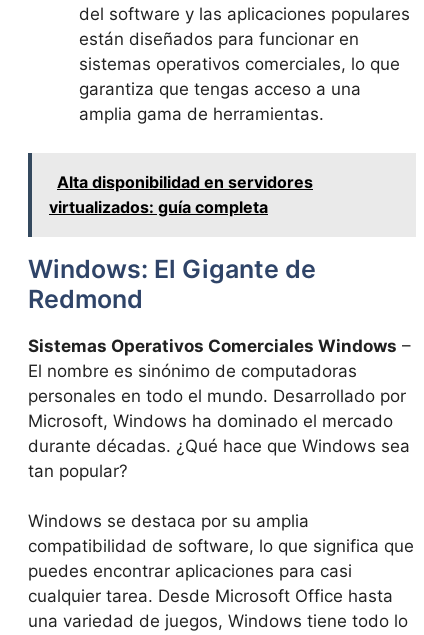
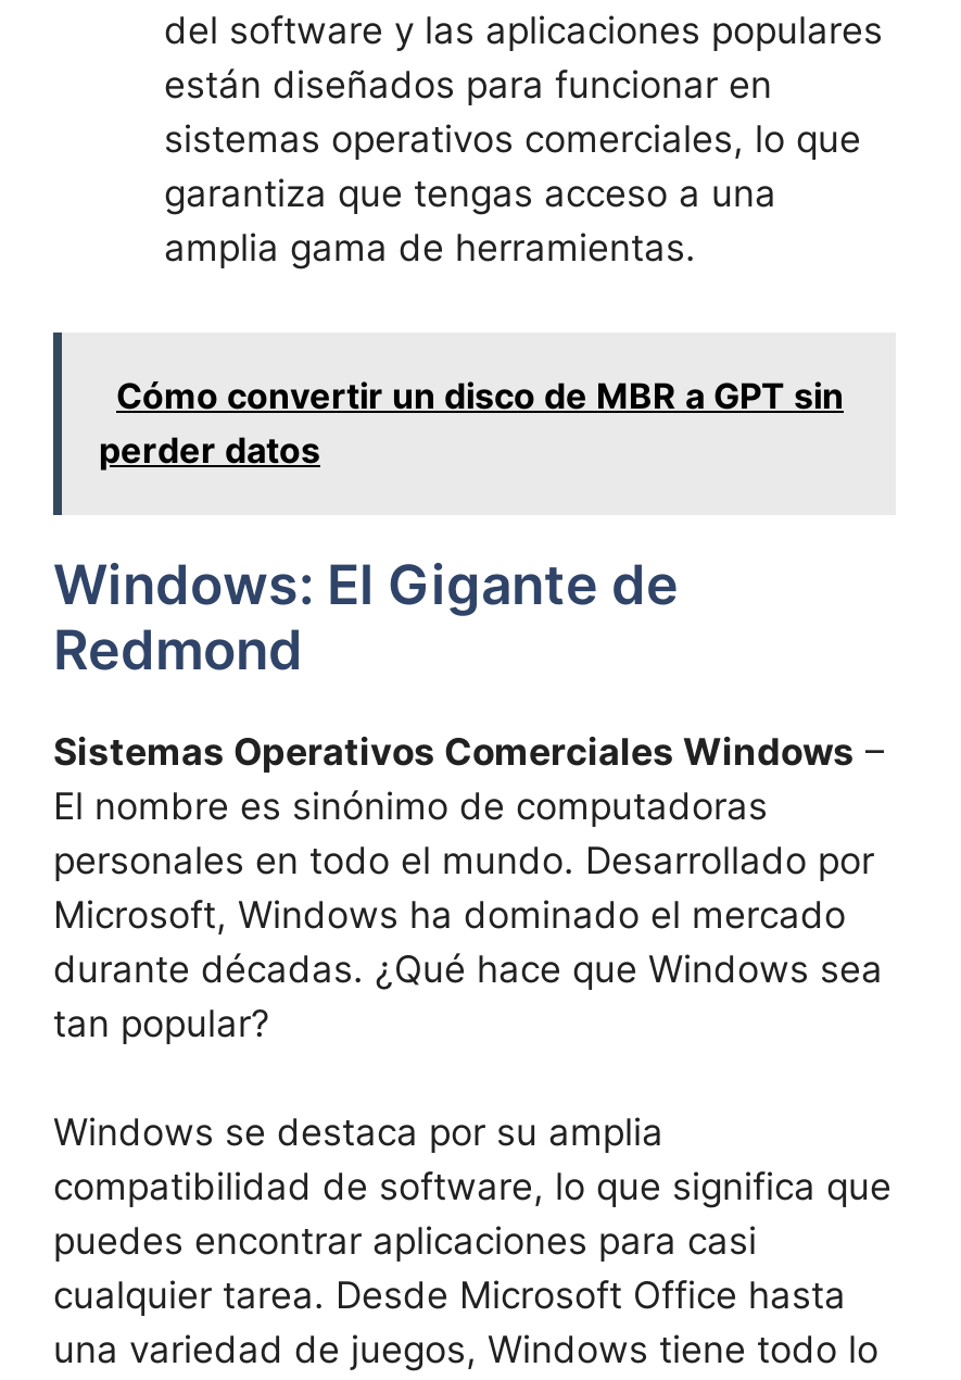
- Alta disponibilidad en servidores
- virtualizados: guía completa
+ Cómo convertir un disco de MBR a GPT sin
+ perder datos
